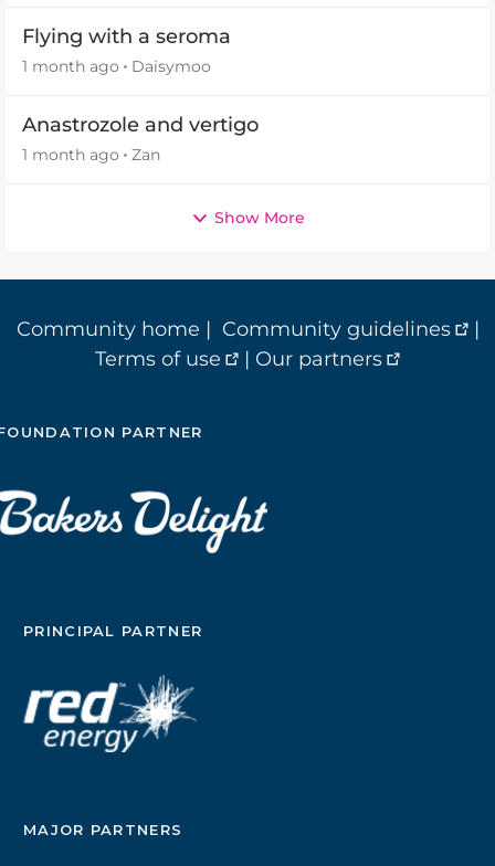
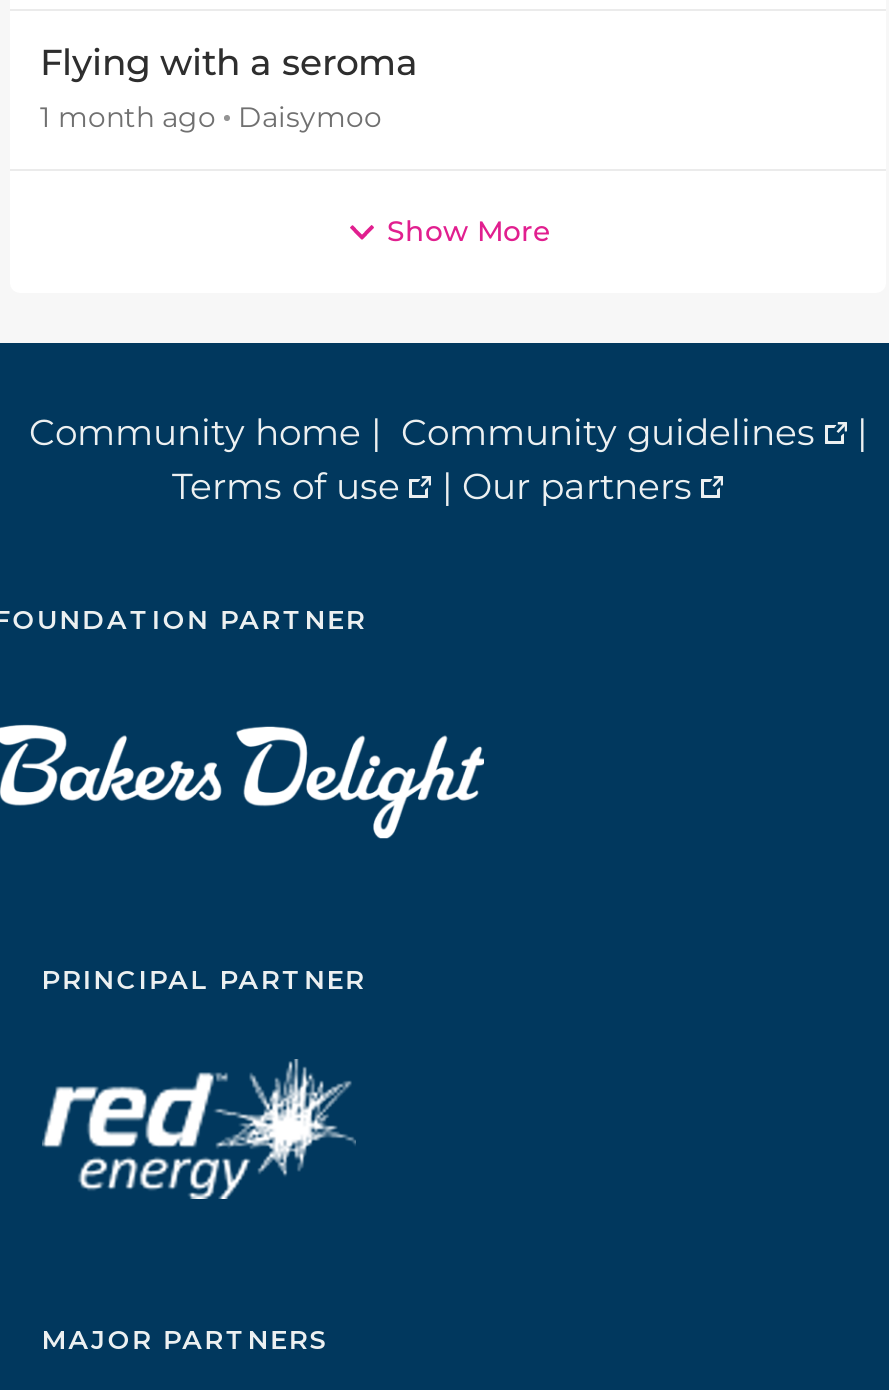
- Anastrozole and vertigo
- 1 month ago
- Zan
